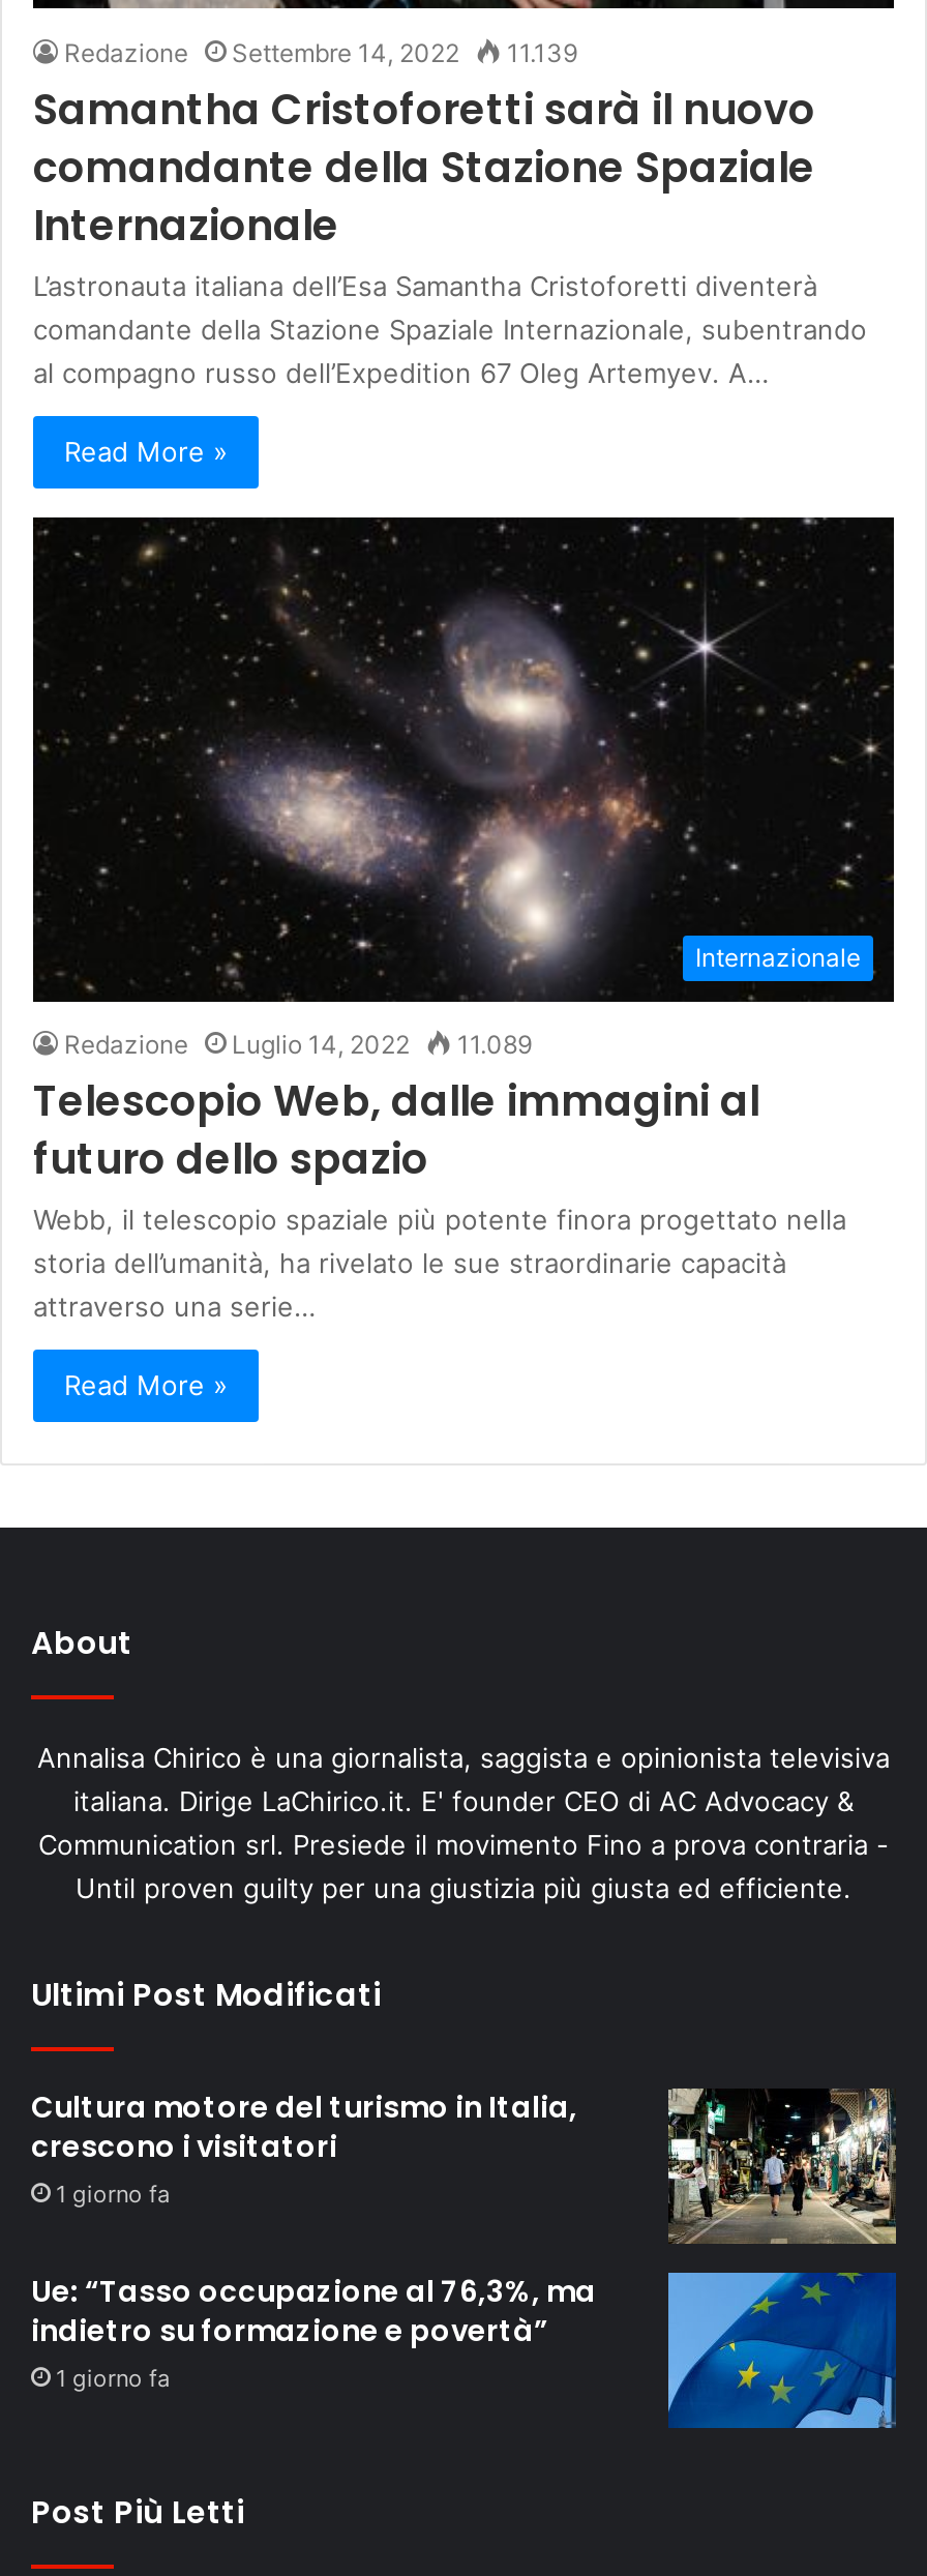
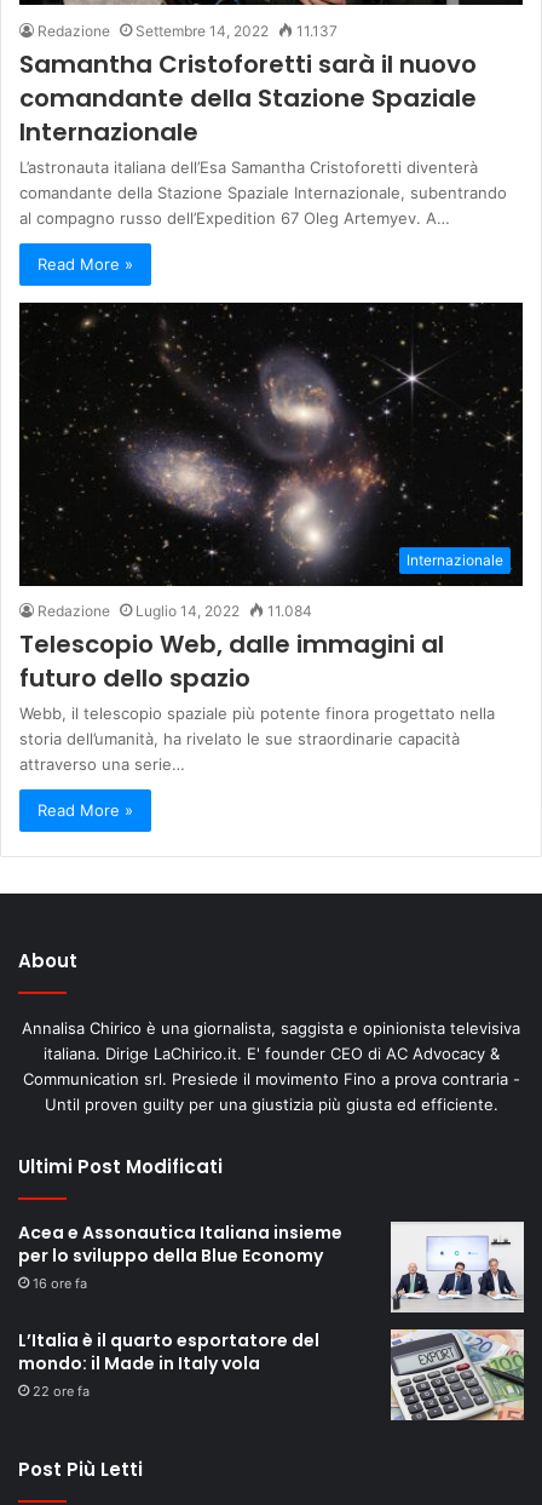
- Redazione Settembre 14, 2022 11.139
+ Redazione Settembre 14, 2022 11.137

- Redazione Luglio 14, 2022 11.089
+ Redazione Luglio 14, 2022 11.084

- Cultura motore del turismo in Italia,
- crescono i visitatori
- 1 giorno fa
+ Acea e Assonautica Italiana insieme
+ per lo sviluppo della Blue Economy
+ 16 ore fa

- [image]
+ [image]

- Ue: “Tasso occupazione al 76,3%, ma
- indietro su formazione e povertà”
- 1 giorno fa
+ L’Italia è il quarto esportatore del
+ mondo: il Made in Italy vola
+ 22 ore fa

- [image]
+ [image]
